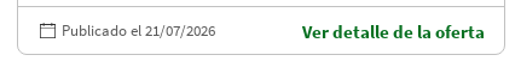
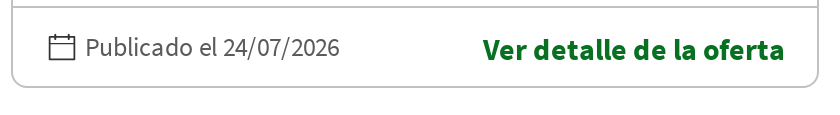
- Publicado el 21/07/2026
+ Publicado el 24/07/2026
